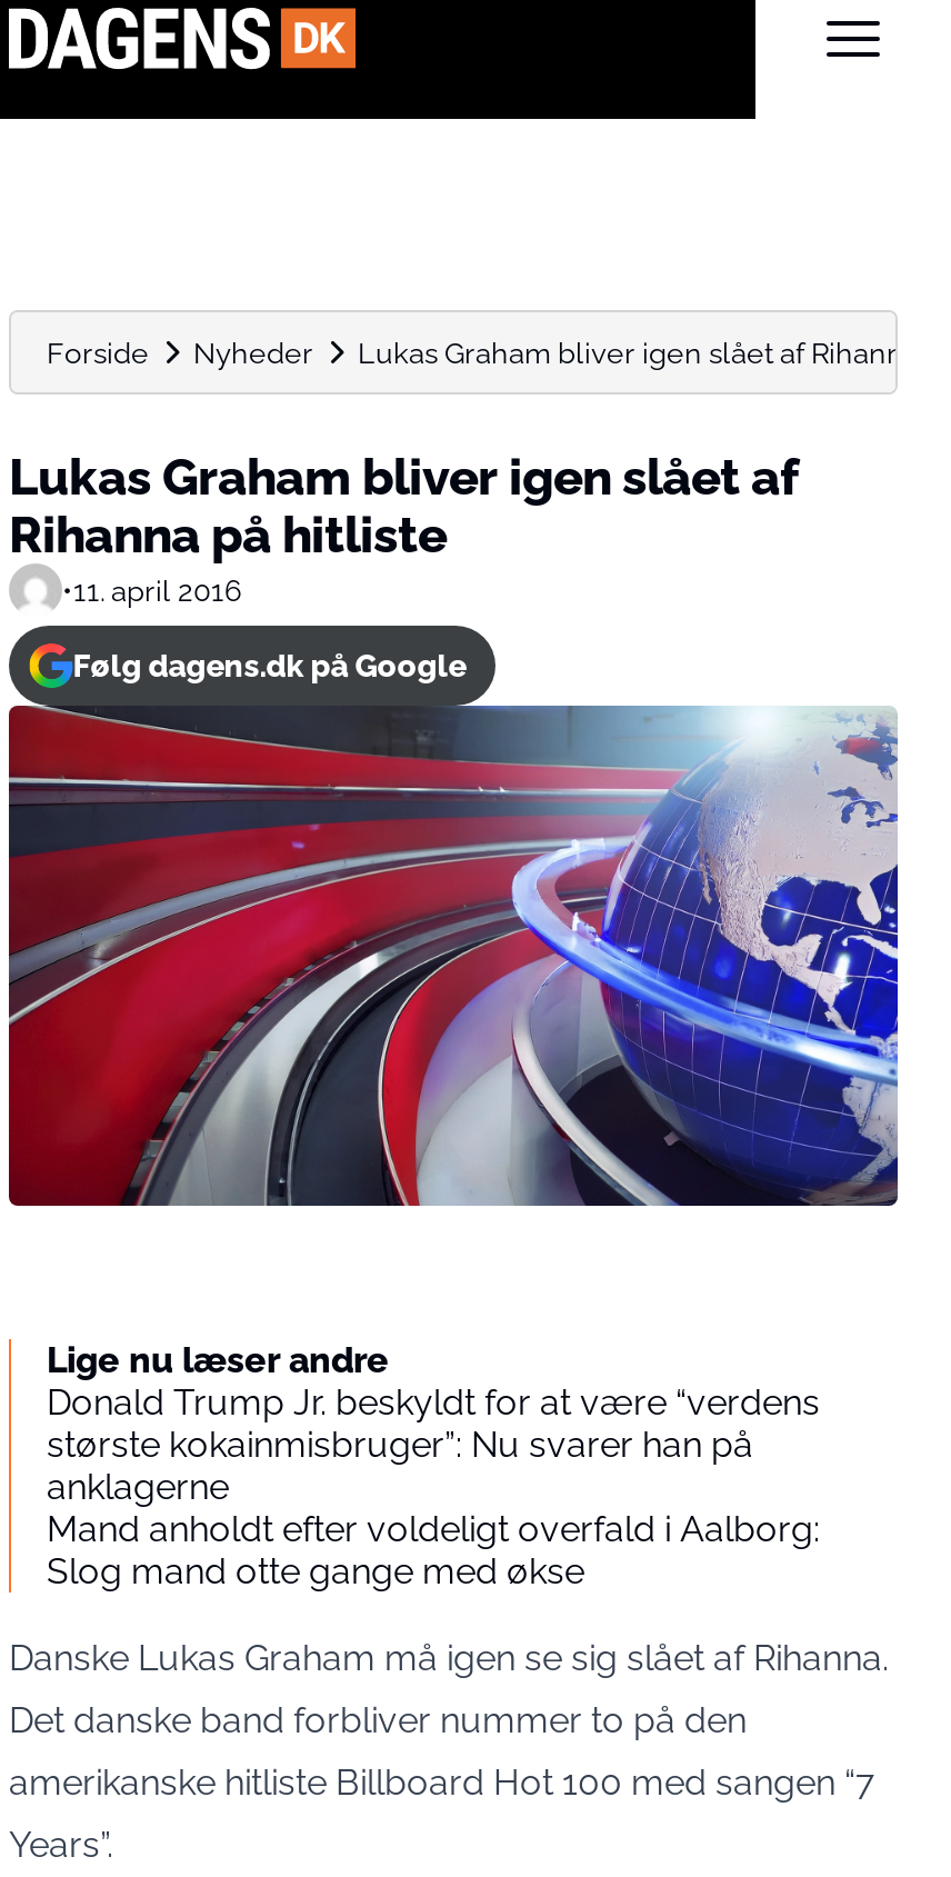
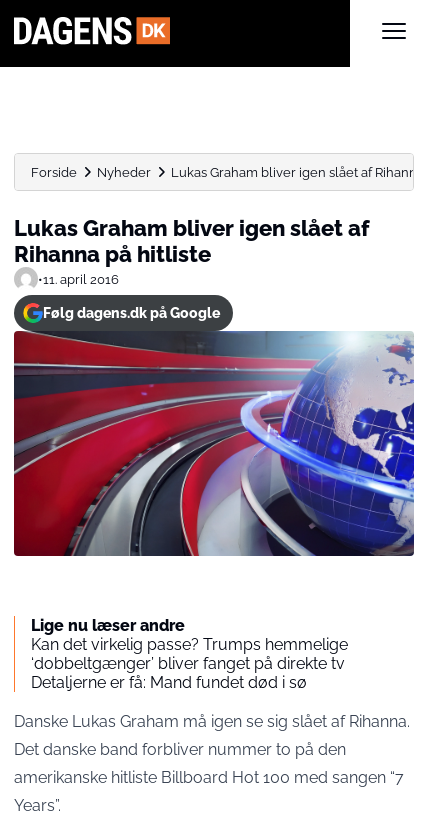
- Donald Trump Jr. beskyldt for at være “verdens
- største kokainmisbruger”: Nu svarer han på
- anklagerne
- Mand anholdt efter voldeligt overfald i Aalborg:
- Slog mand otte gange med økse
+ Kan det virkelig passe? Trumps hemmelige
+ ‘dobbeltgænger’ bliver fanget på direkte tv
+ Detaljerne er få: Mand fundet død i sø
